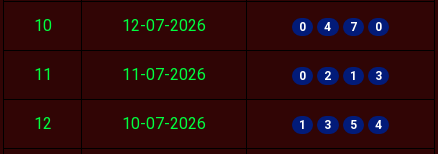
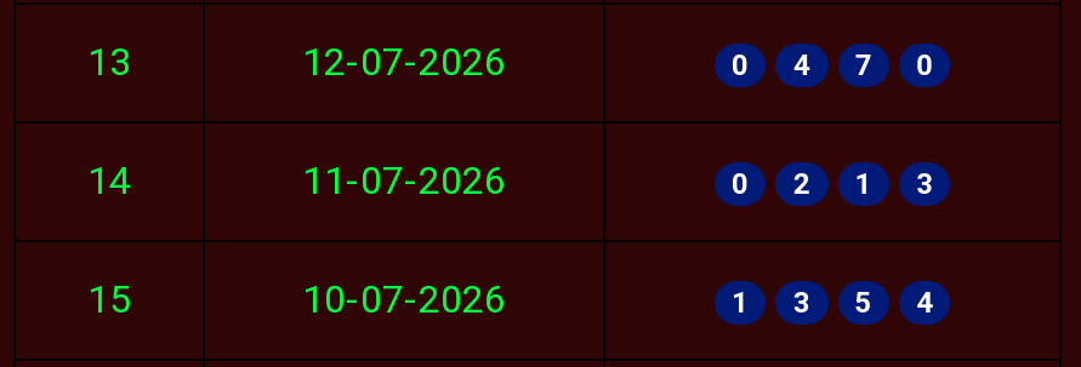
- 10
+ 13

- 11
+ 14

- 12
+ 15
